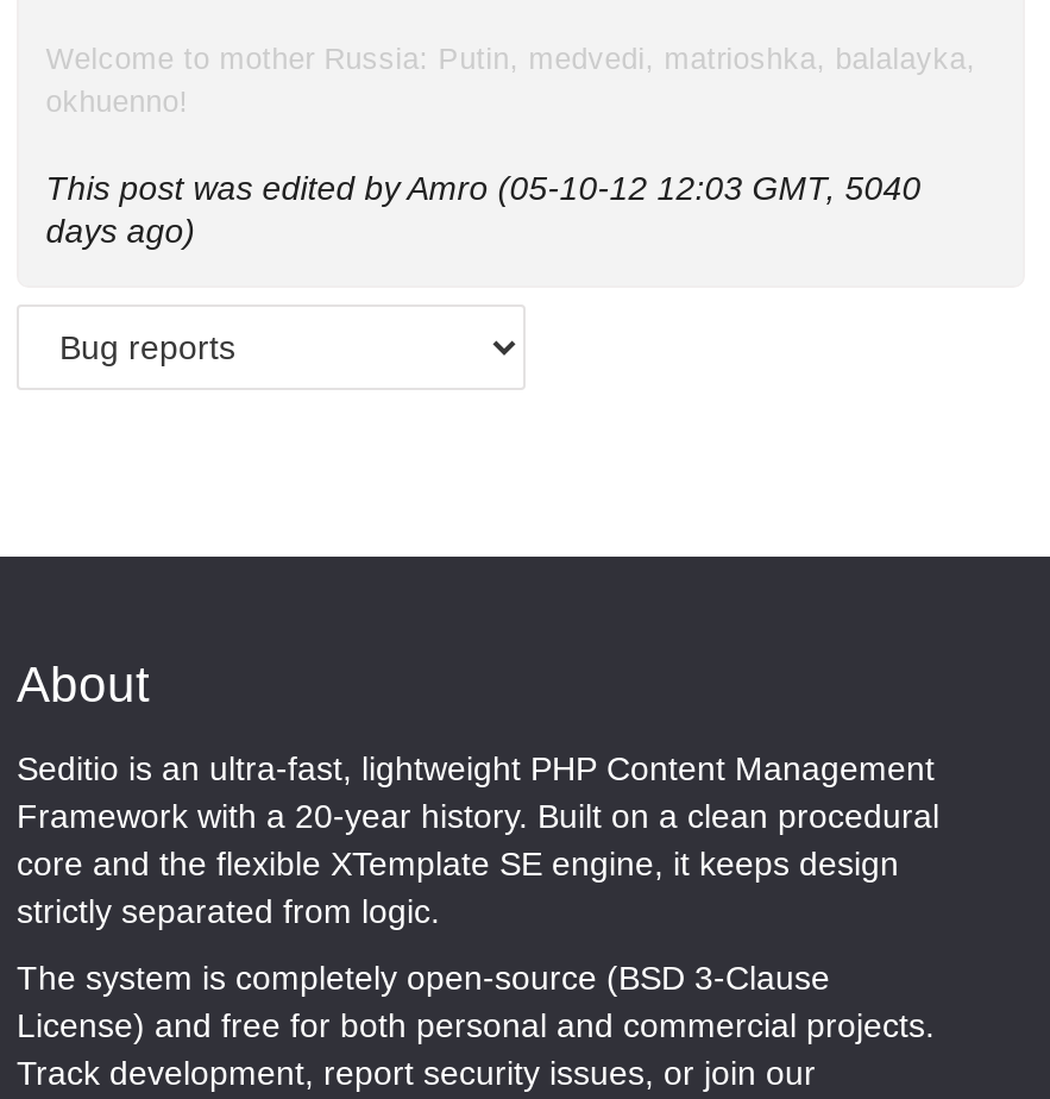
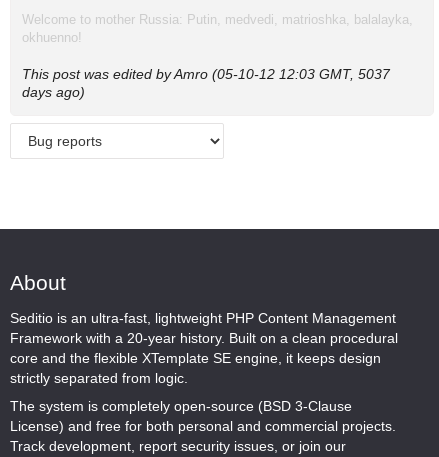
- This post was edited by Amro (05-10-12 12:03 GMT, 5040
+ This post was edited by Amro (05-10-12 12:03 GMT, 5037
